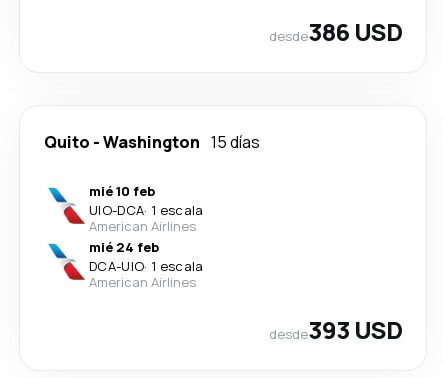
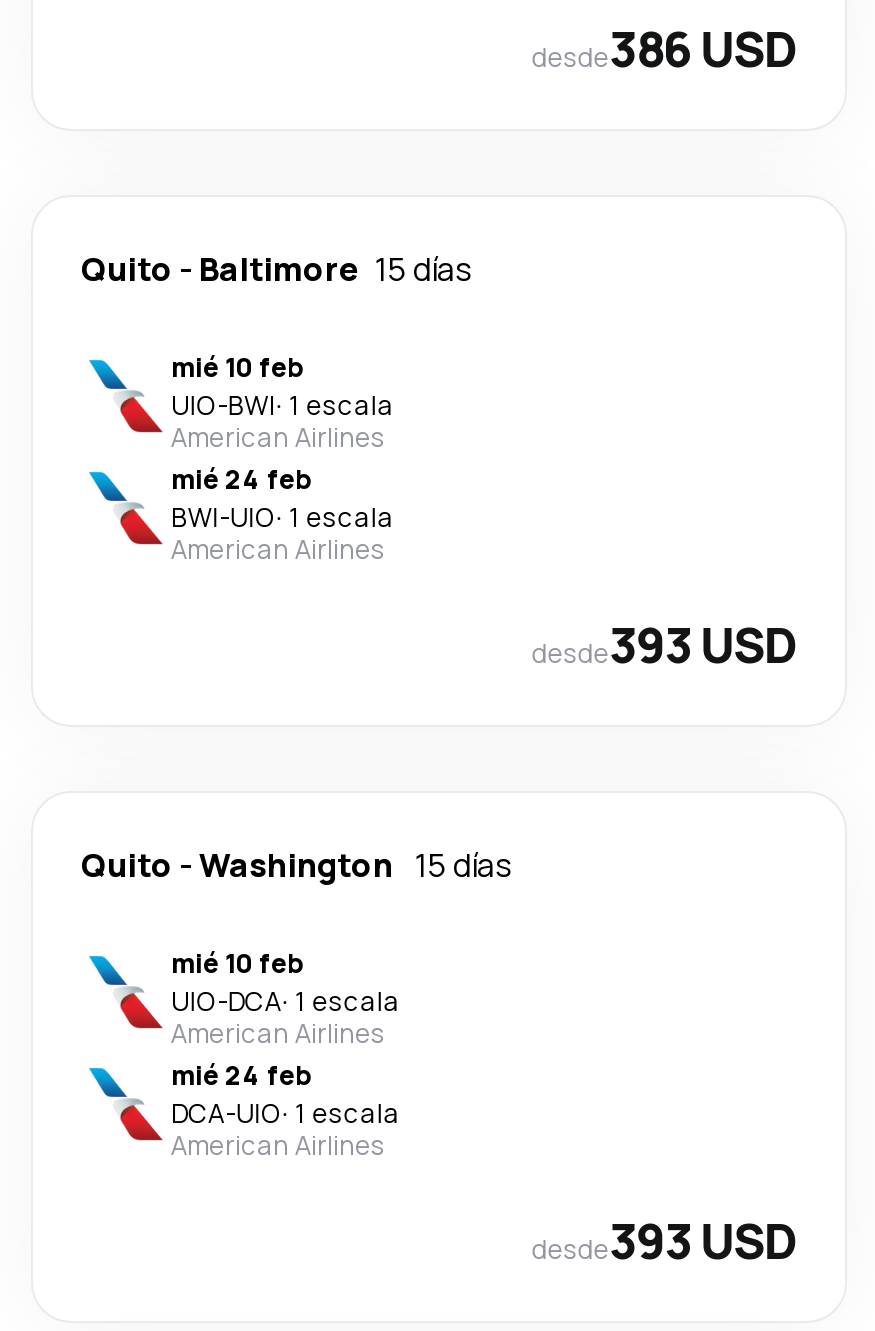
+ Quito - Baltimore 15 días
+ mié 10 feb
+ UIO-BWI · 1 escala
+ American Airlines
+ mié 24 feb
+ BWI-UIO · 1 escala
+ American Airlines
+ desde393 USD
